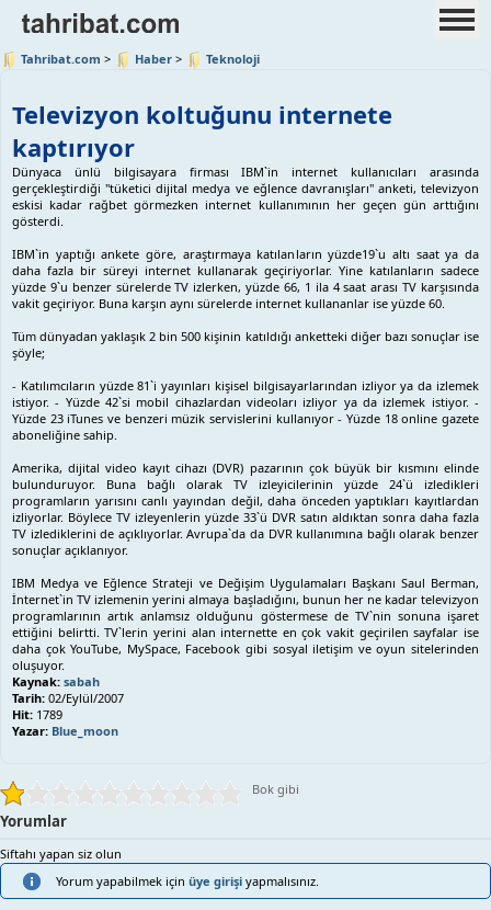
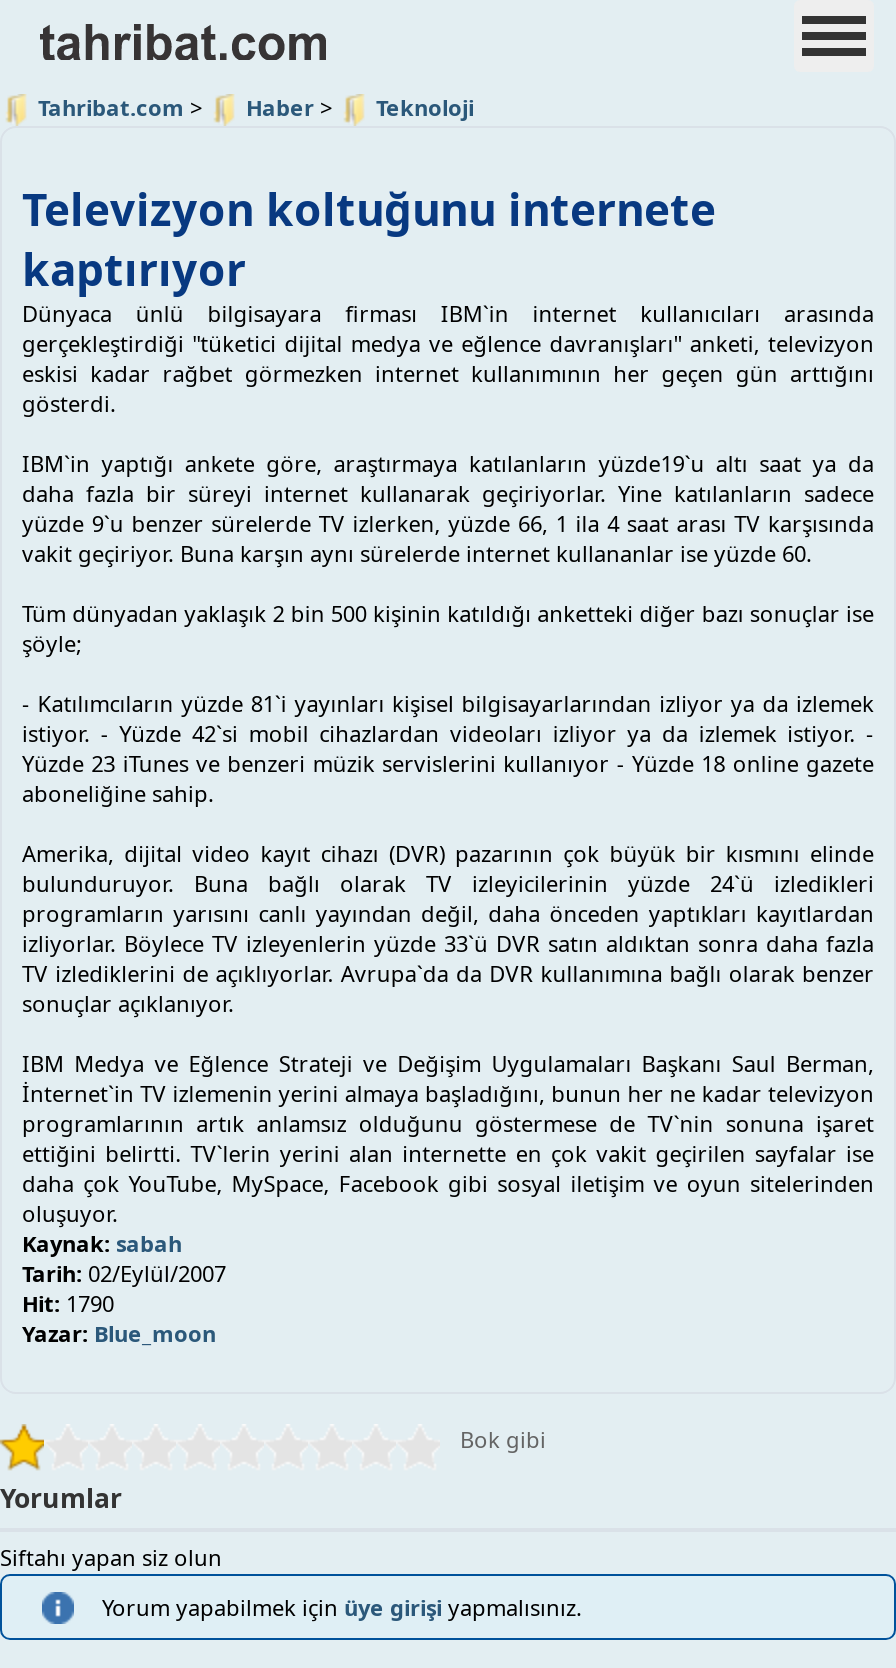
- Hit: 1789
+ Hit: 1790
